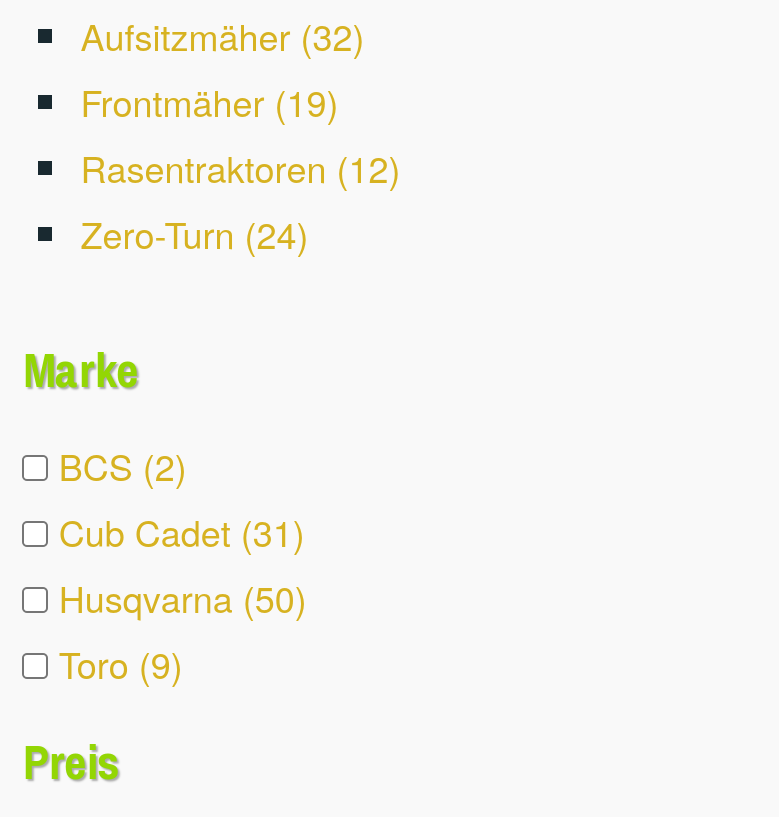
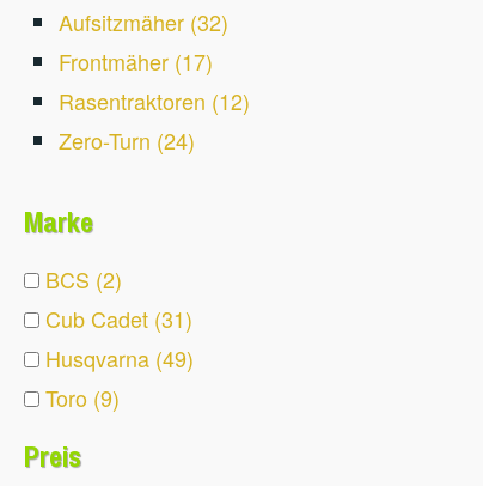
- Frontmäher (19)
+ Frontmäher (17)

- Husqvarna (50)
+ Husqvarna (49)
